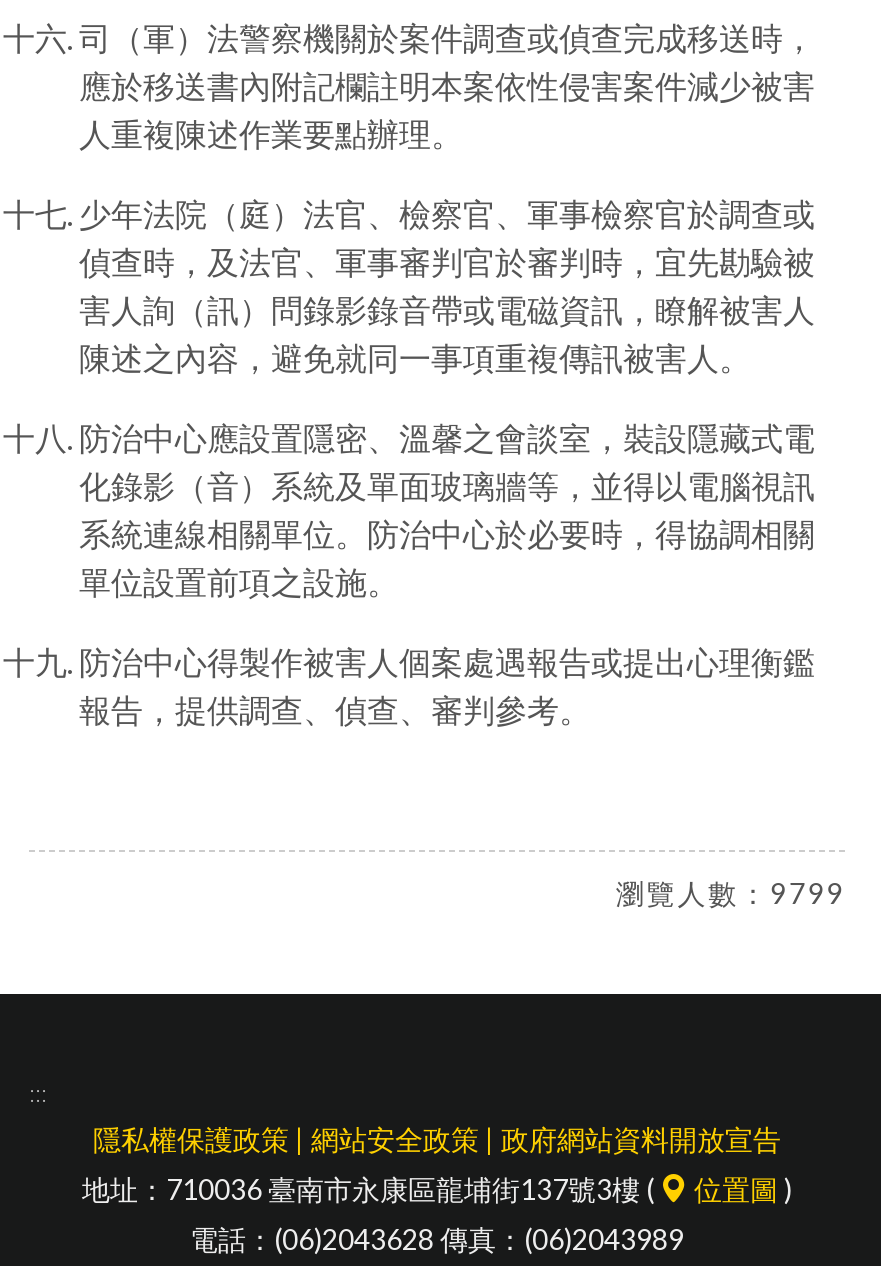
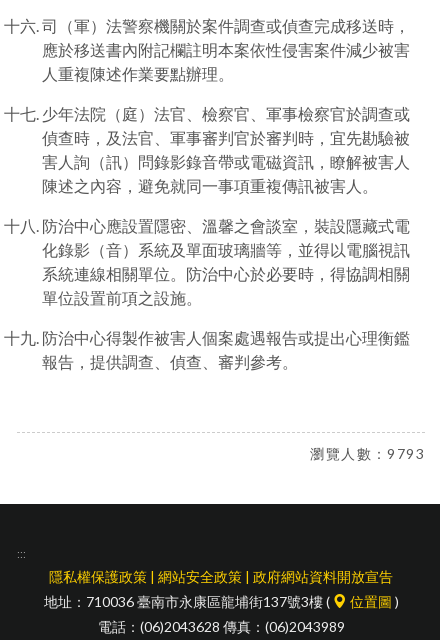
- 瀏覽人數：9799
+ 瀏覽人數：9793
